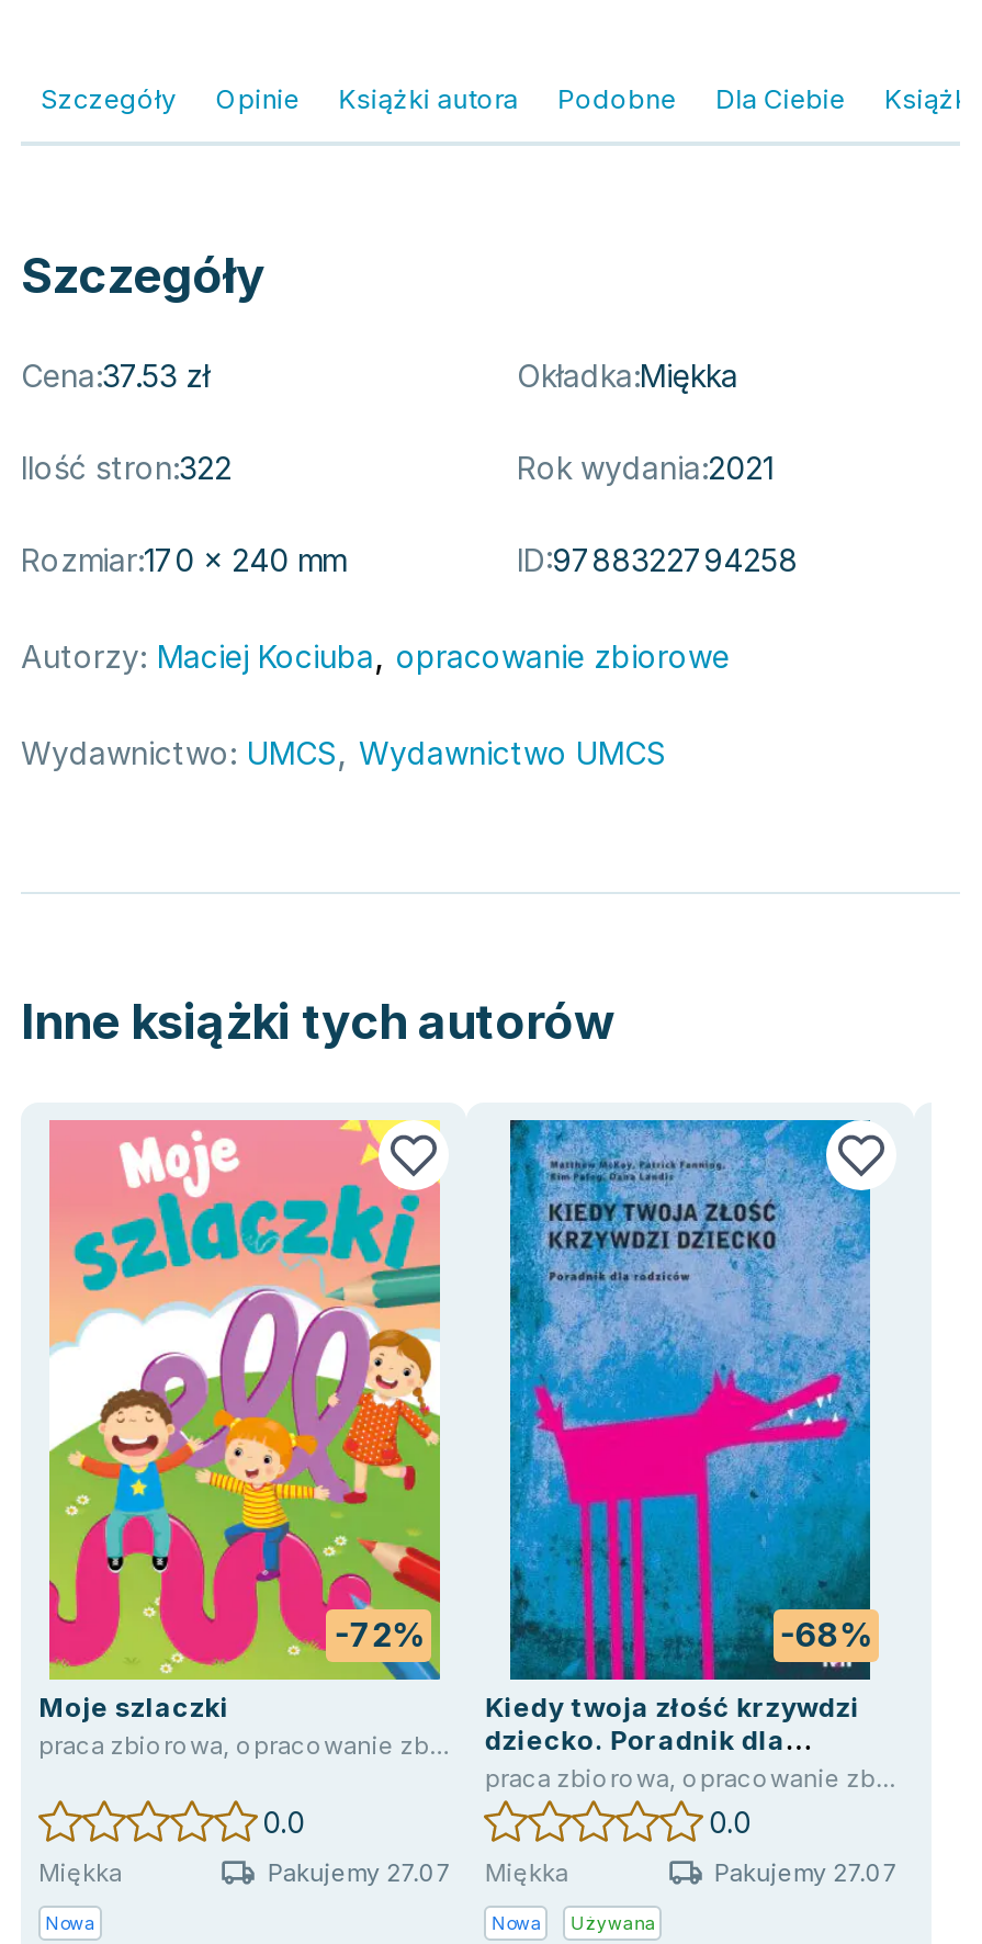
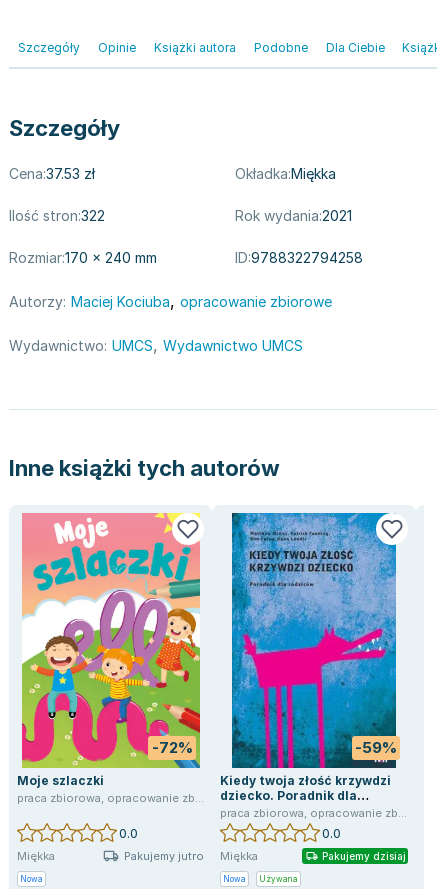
- -68%
+ -59%

- Pakujemy 27.07
+ Pakujemy jutro

- Pakujemy 27.07
+ Pakujemy dzisiaj
